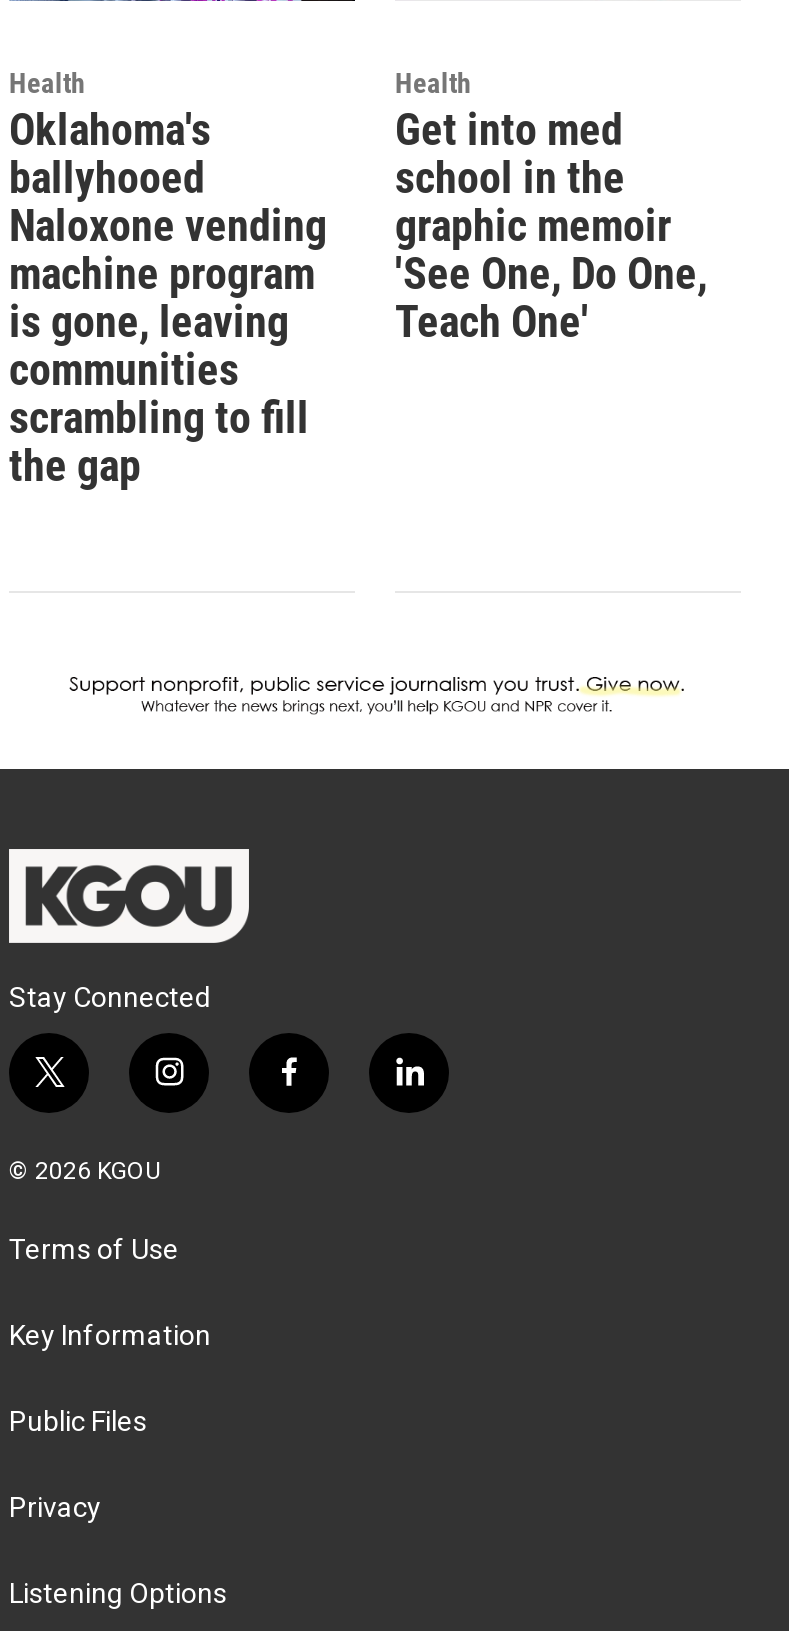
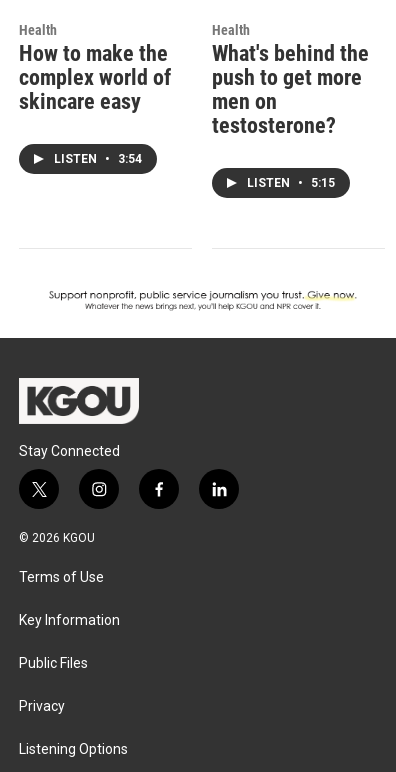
- Oklahoma's
- ballyhooed
- Naloxone vending
- machine program
- is gone, leaving
- communities
- scrambling to fill
- the gap
+ How to make the
+ complex world of
+ skincare easy
+ LISTEN • 3:54

- Get into med
- school in the
- graphic memoir
- 'See One, Do One,
- Teach One'
+ What's behind the
+ push to get more
+ men on
+ testosterone?
+ LISTEN • 5:15
